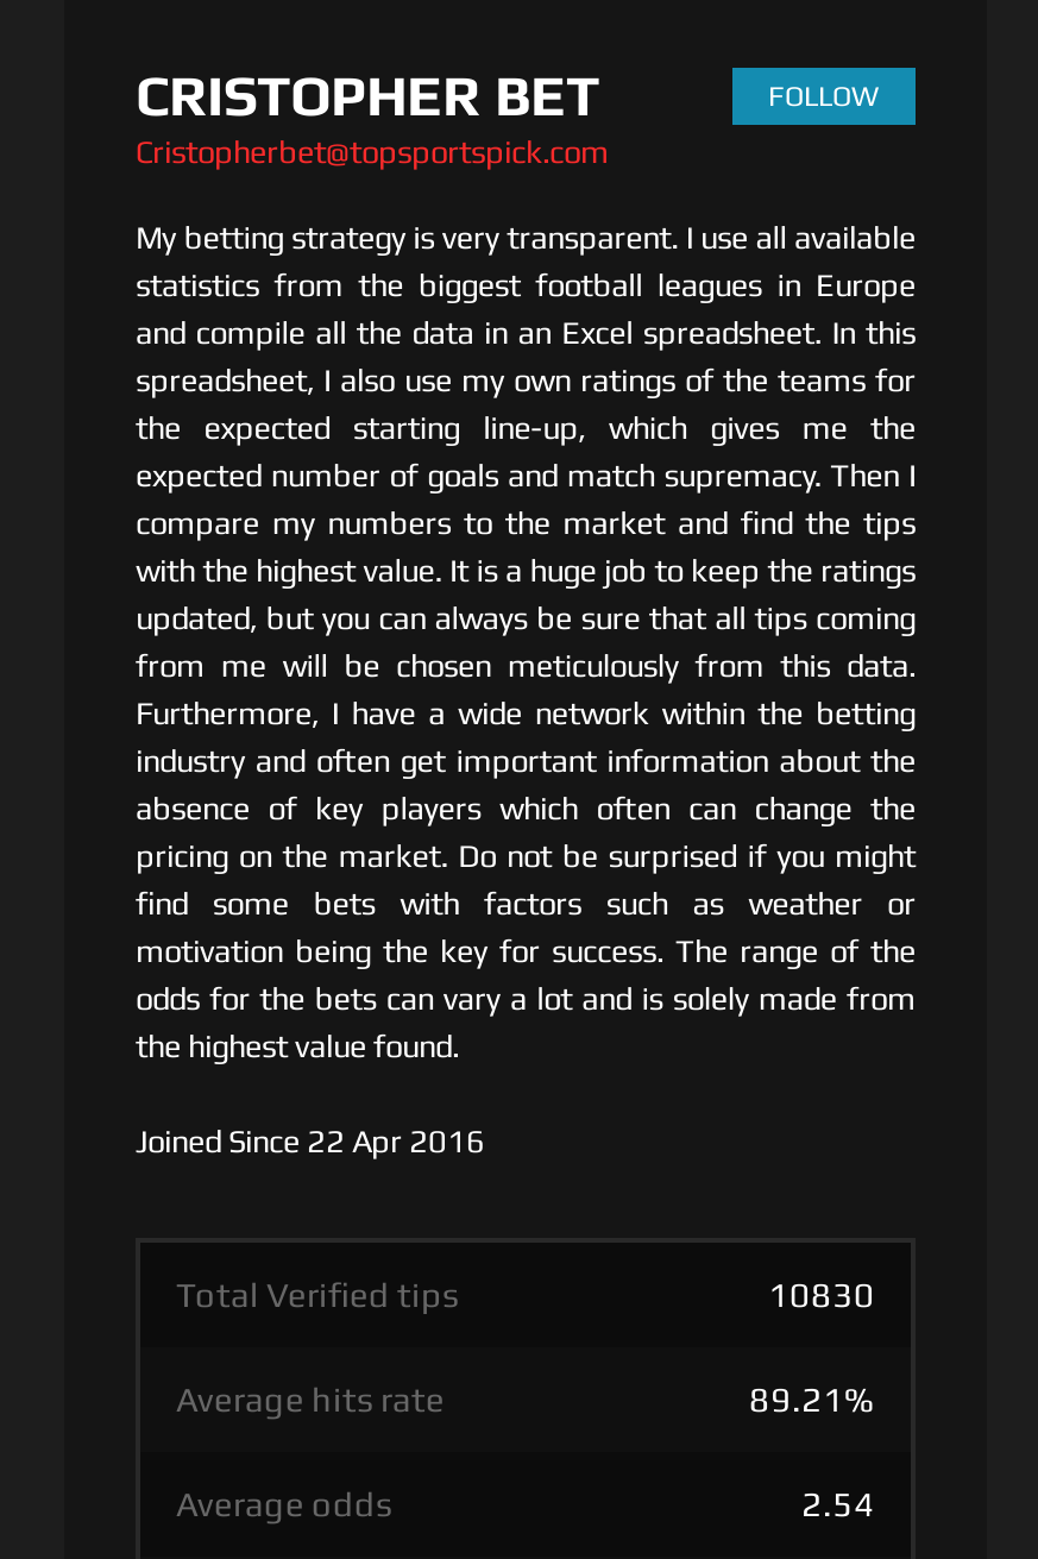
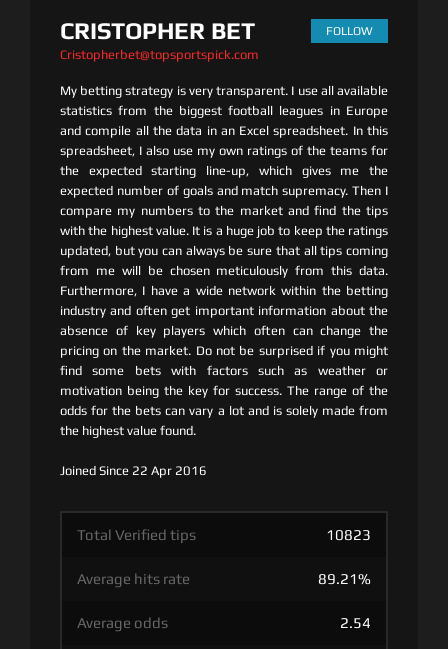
- 10830
+ 10823
